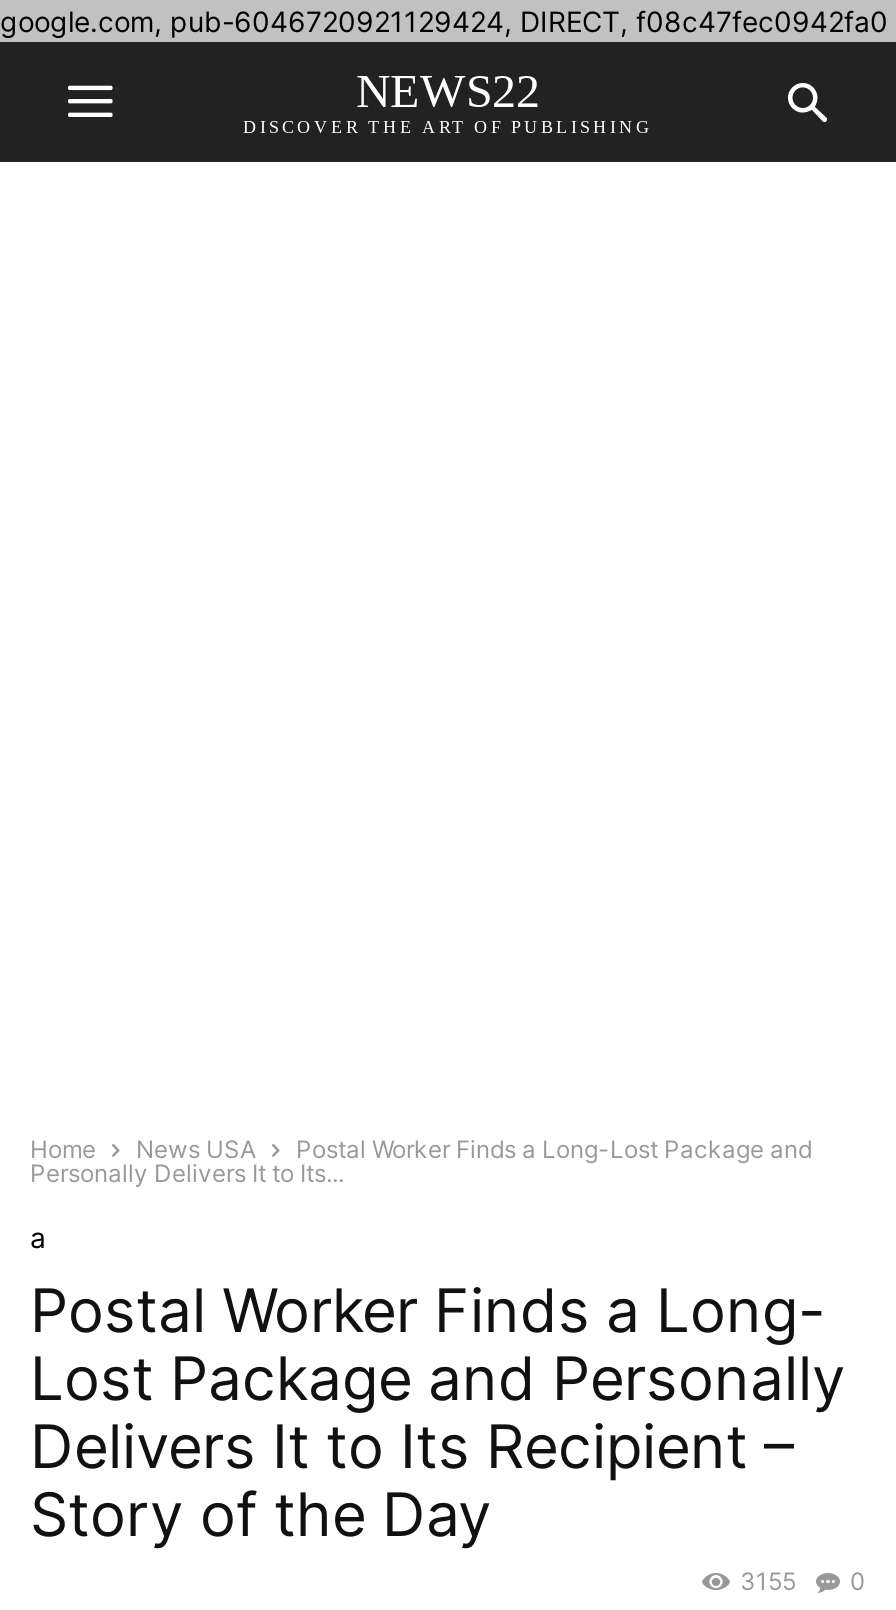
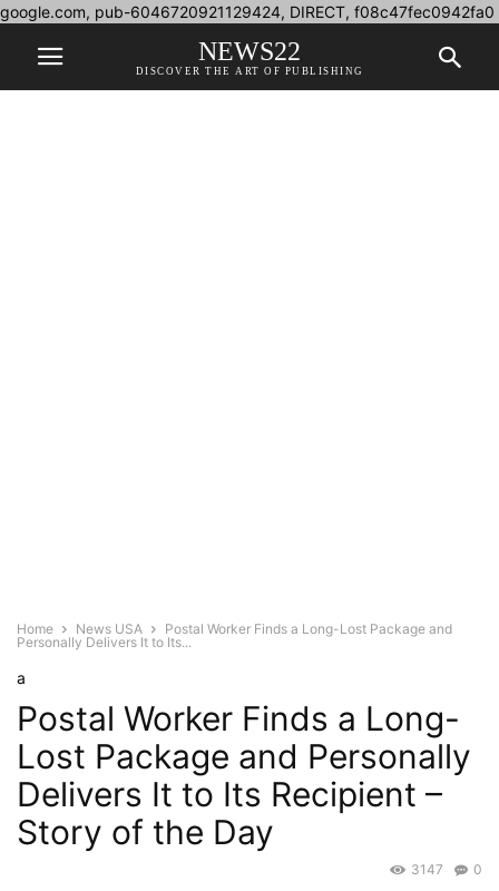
- 3155 0
+ 3147 0
